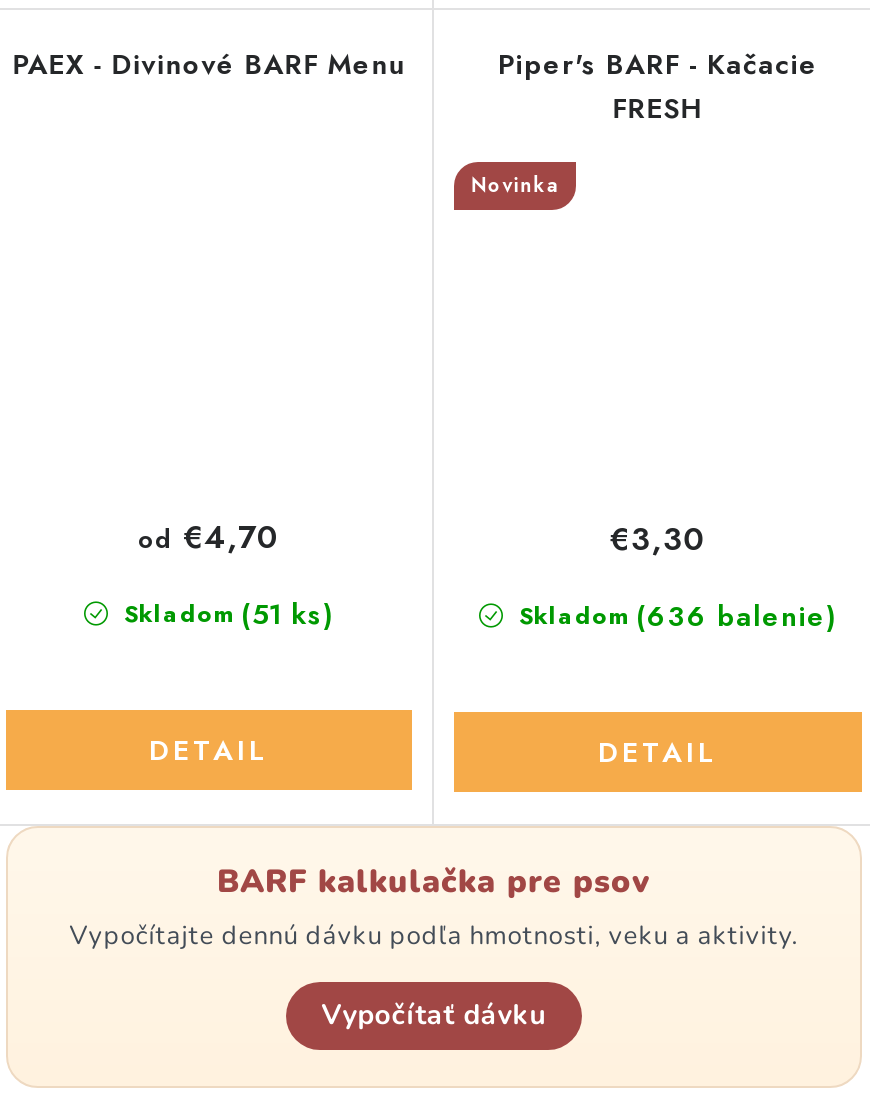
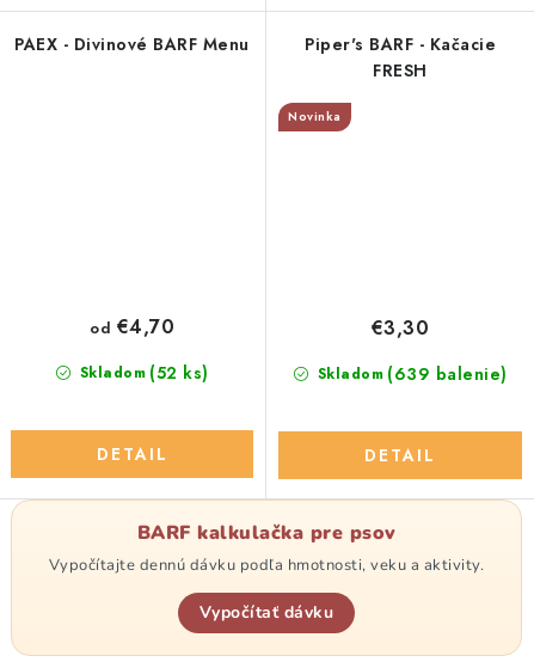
- Skladom (51 ks)
+ Skladom (52 ks)

- Skladom (636 balenie)
+ Skladom (639 balenie)
